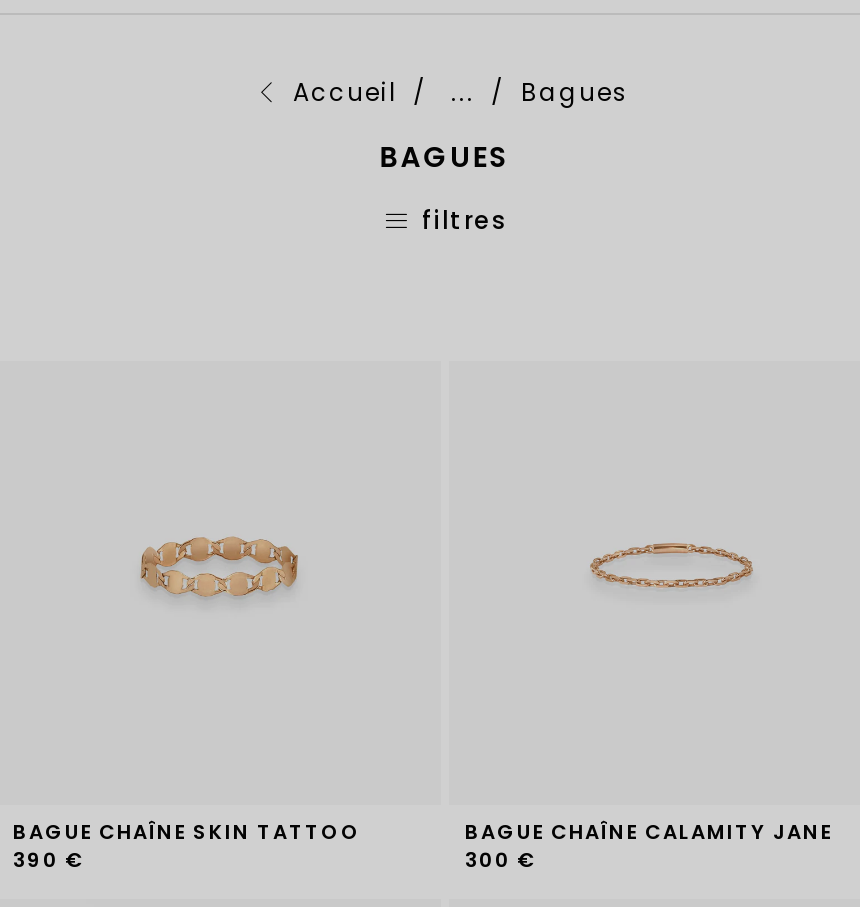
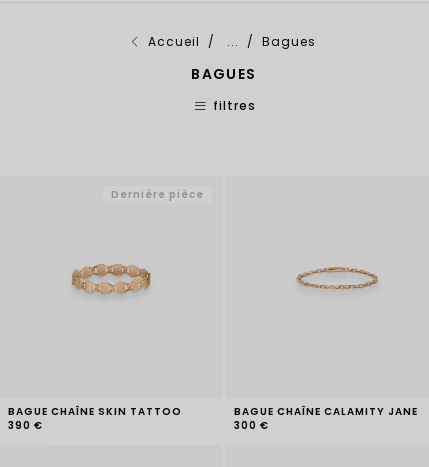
+ Dernière pièce
